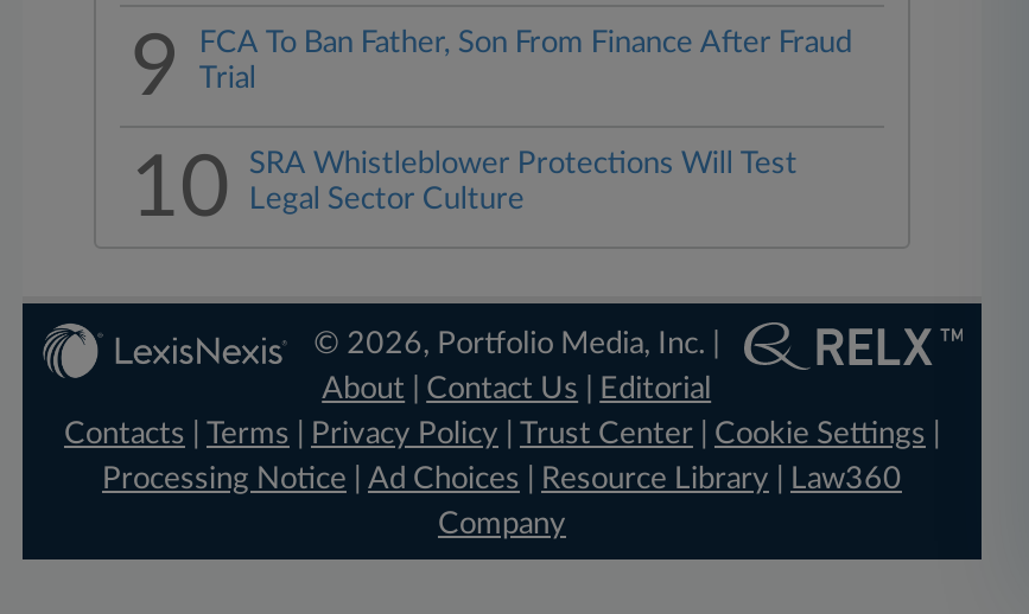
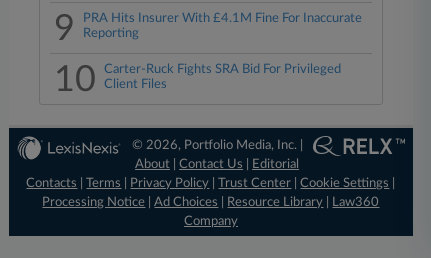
- FCA To Ban Father, Son From Finance After Fraud
- Trial
+ PRA Hits Insurer With £4.1M Fine For Inaccurate
+ Reporting

- SRA Whistleblower Protections Will Test
- Legal Sector Culture
+ Carter-Ruck Fights SRA Bid For Privileged
+ Client Files
